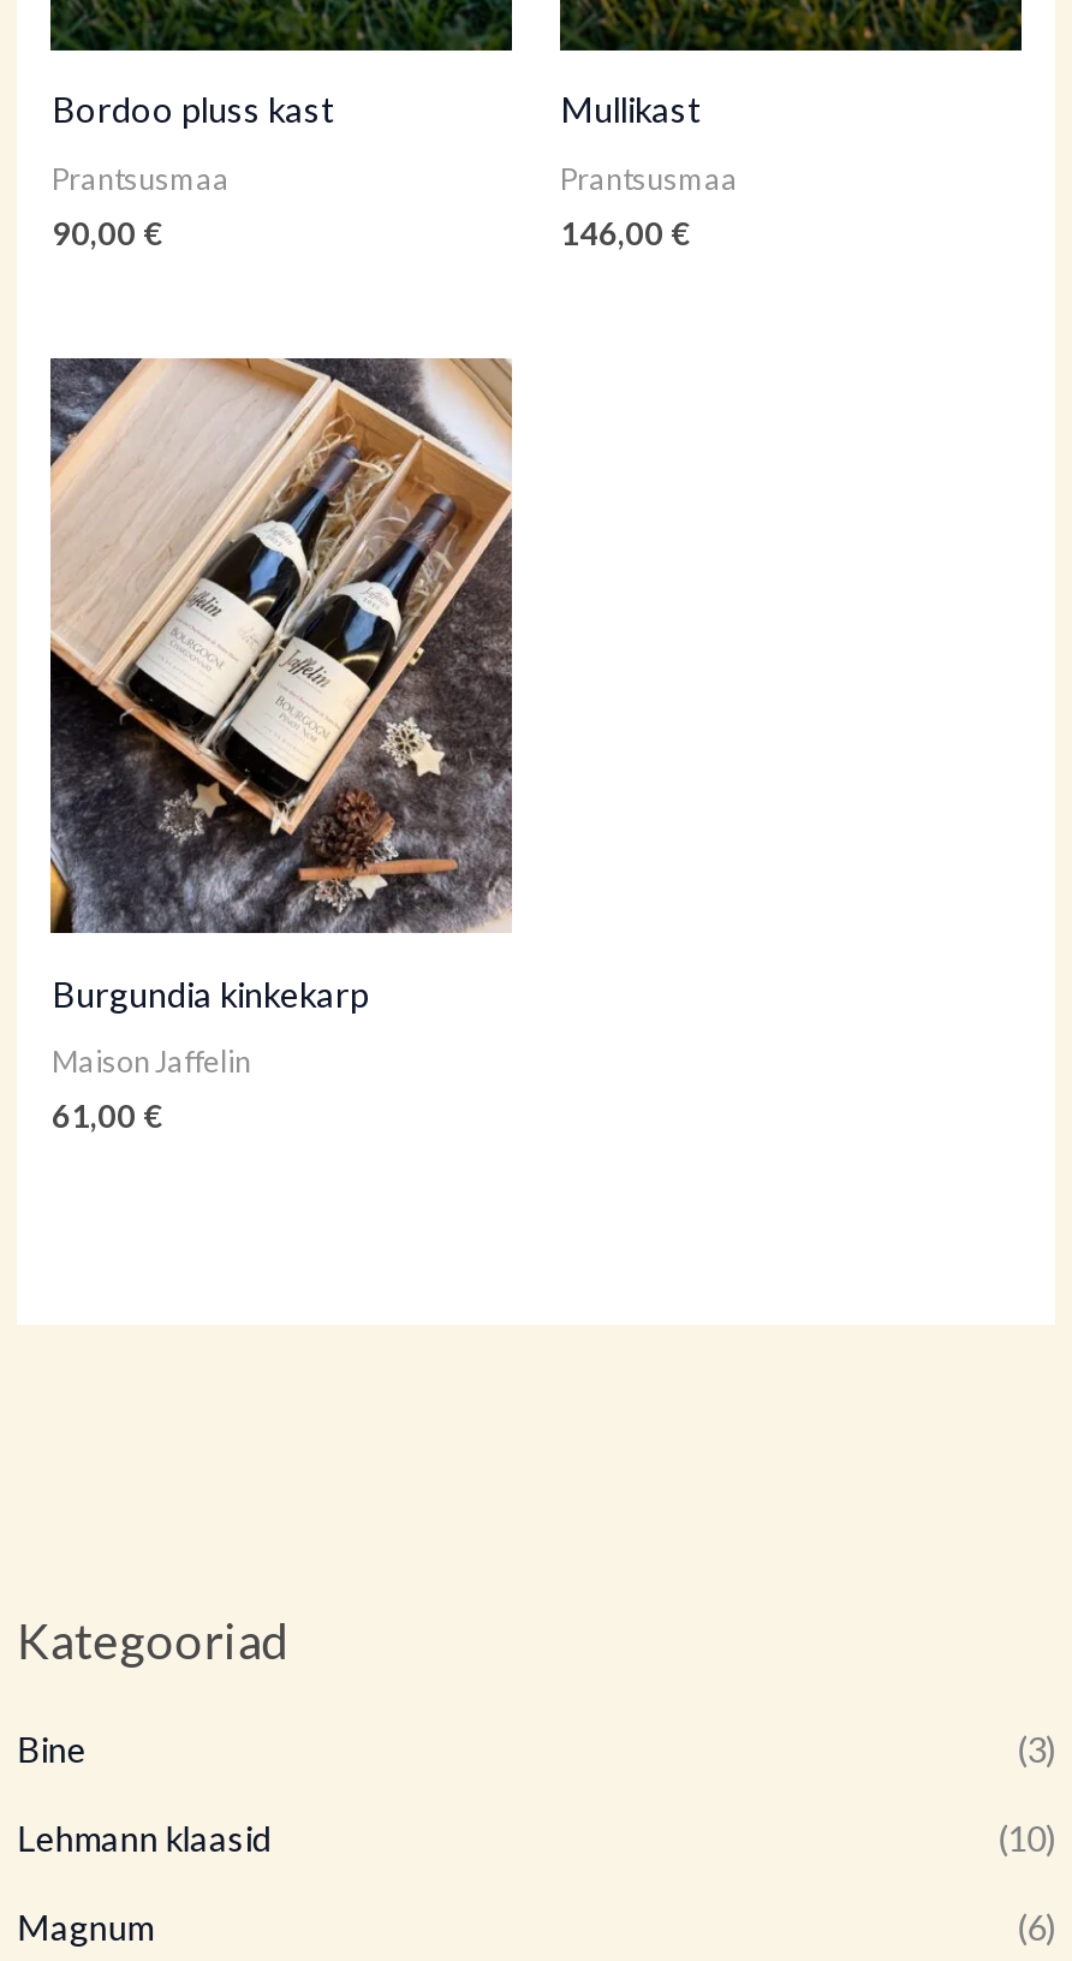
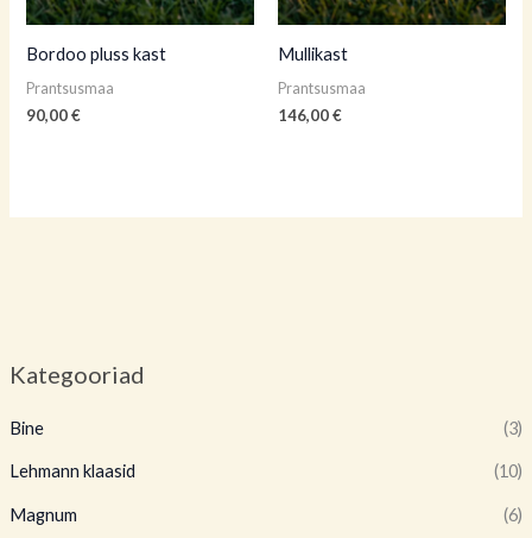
- [image]
- Burgundia kinkekarp
- Maison Jaffelin
- 61,00 €
